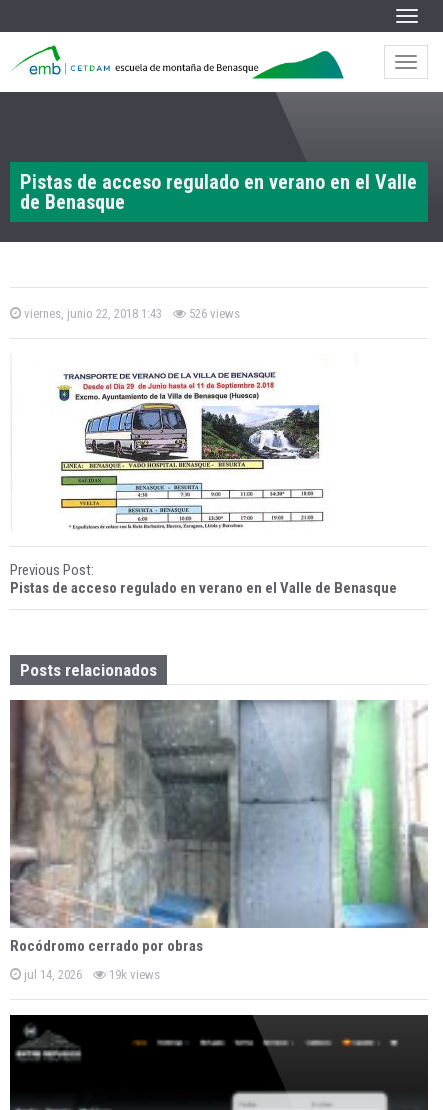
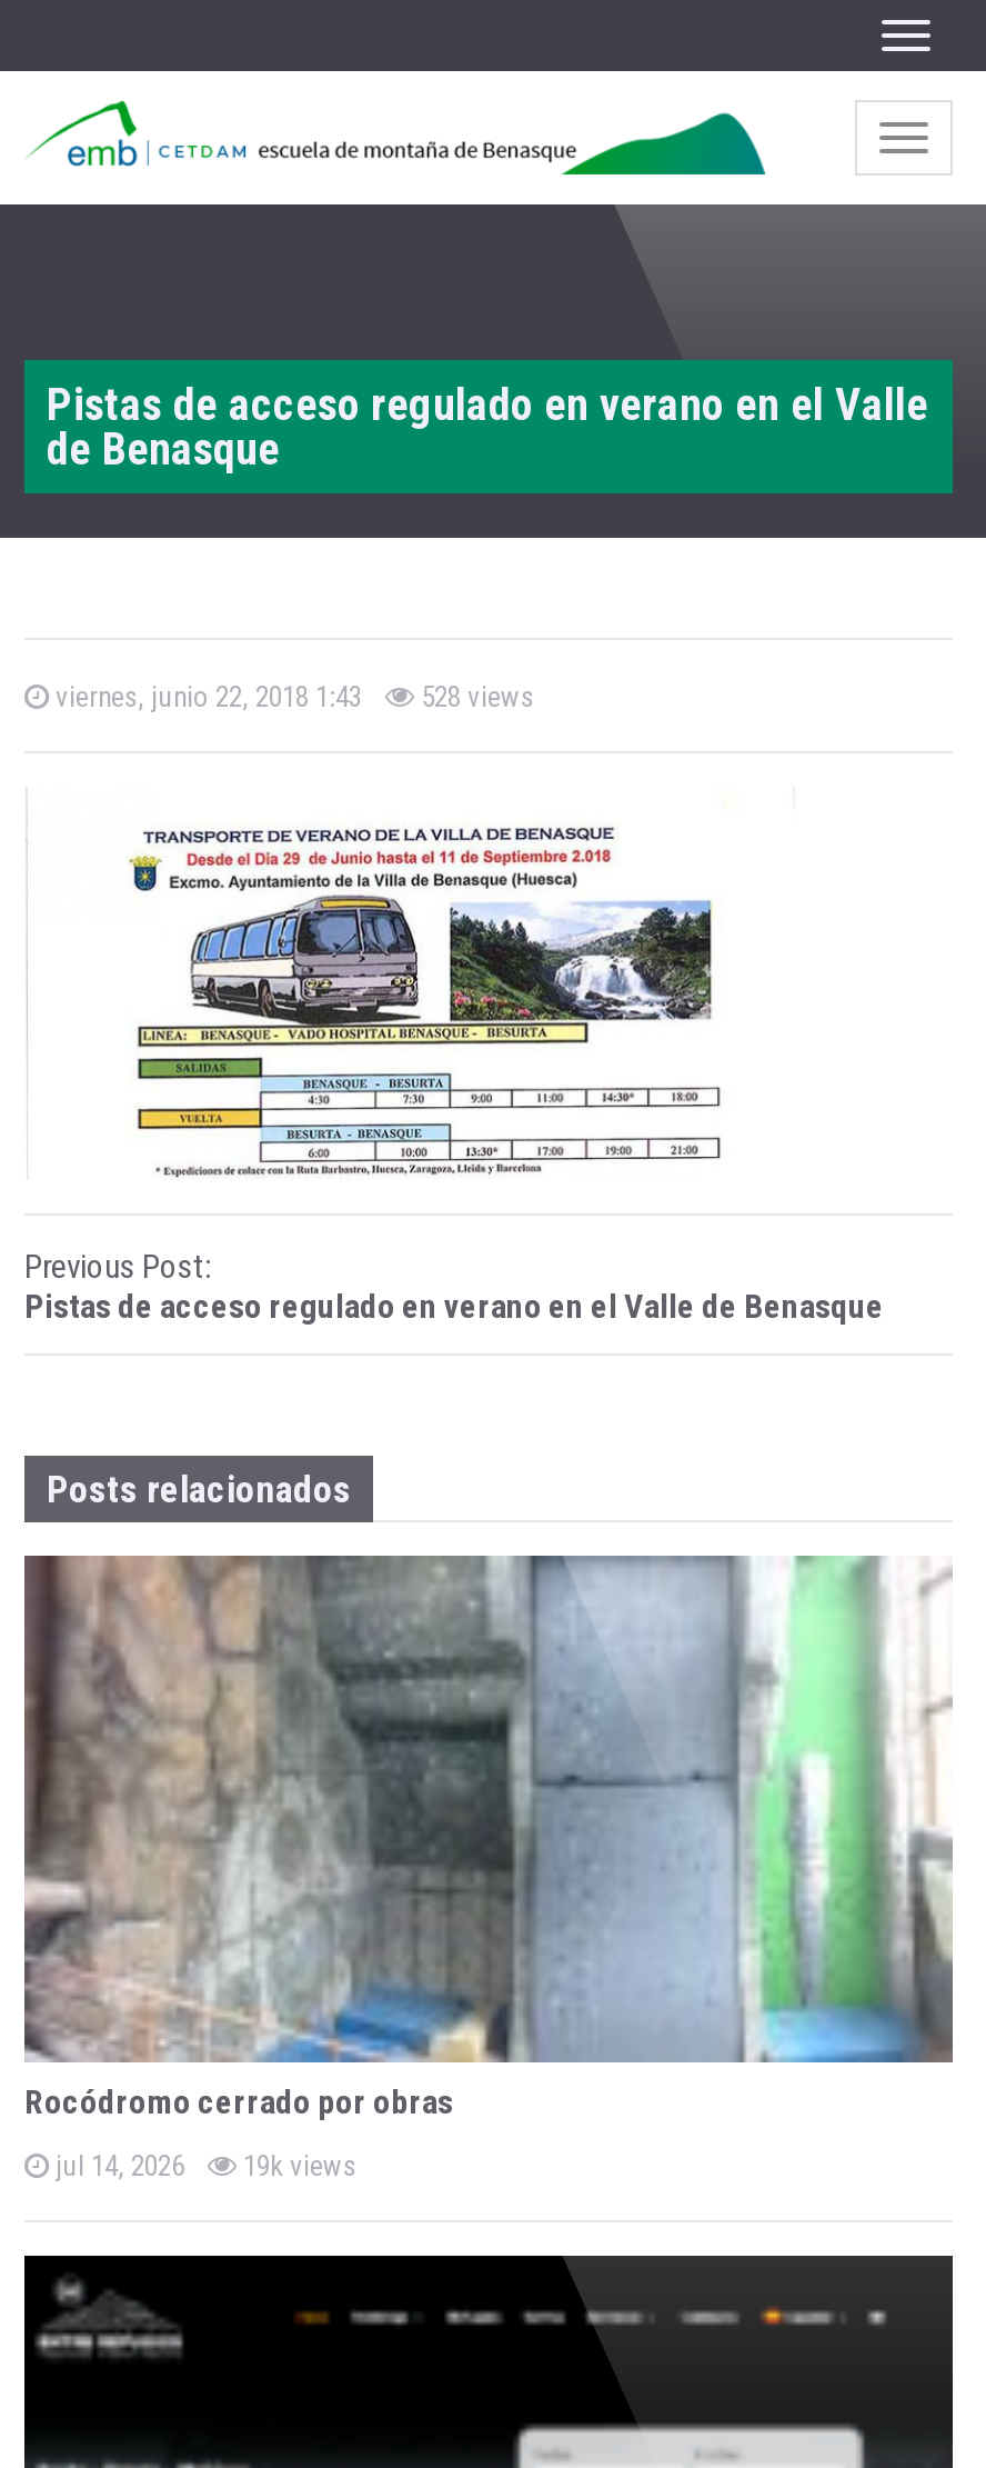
- 526 views
+ 528 views
